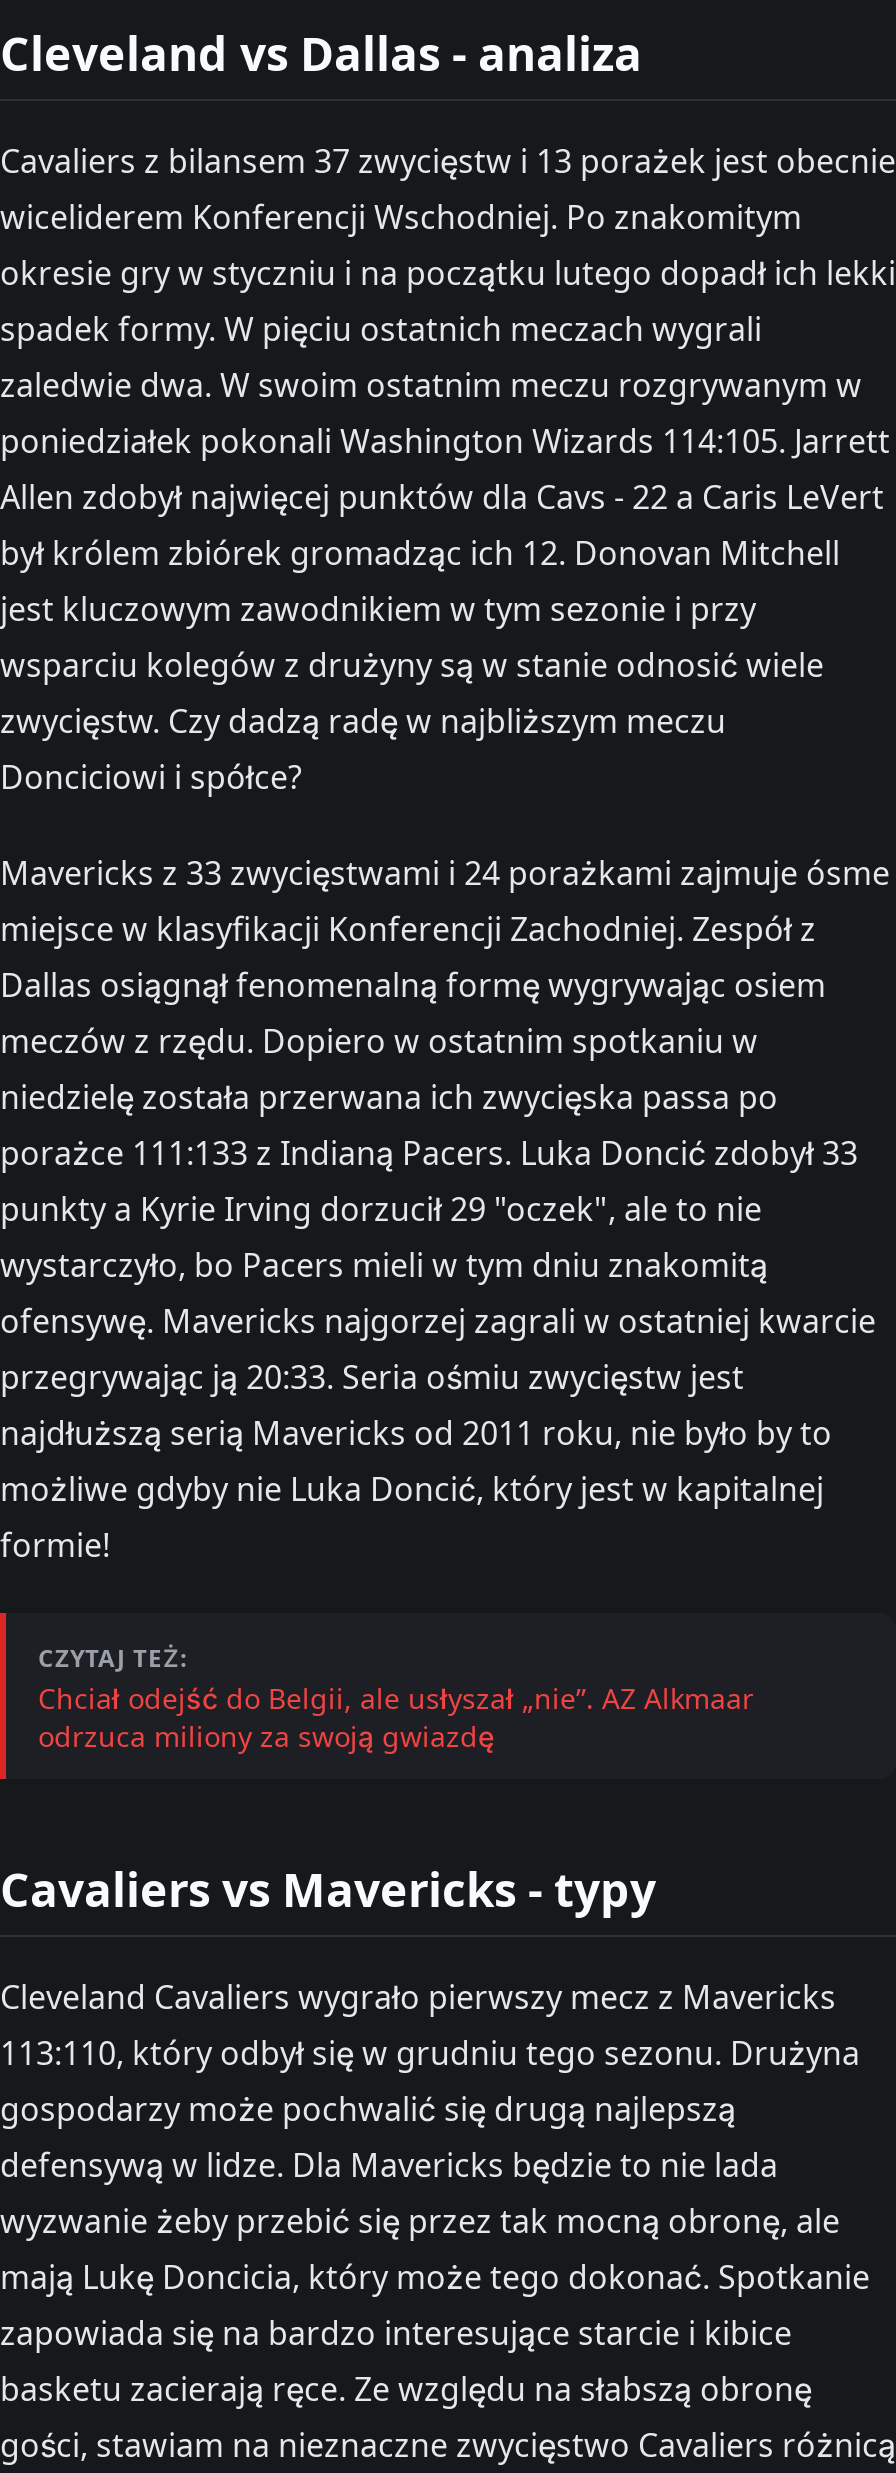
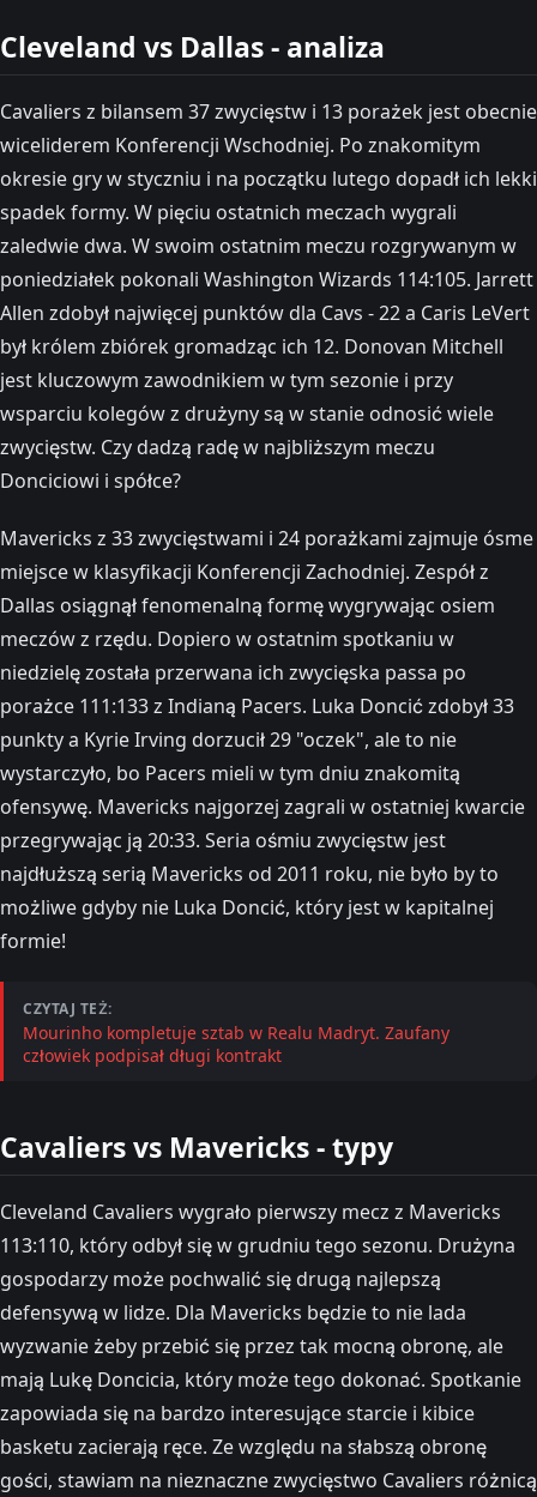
- Chciał odejść do Belgii, ale usłyszał „nie”. AZ Alkmaar
- odrzuca miliony za swoją gwiazdę
+ Mourinho kompletuje sztab w Realu Madryt. Zaufany
+ człowiek podpisał długi kontrakt
